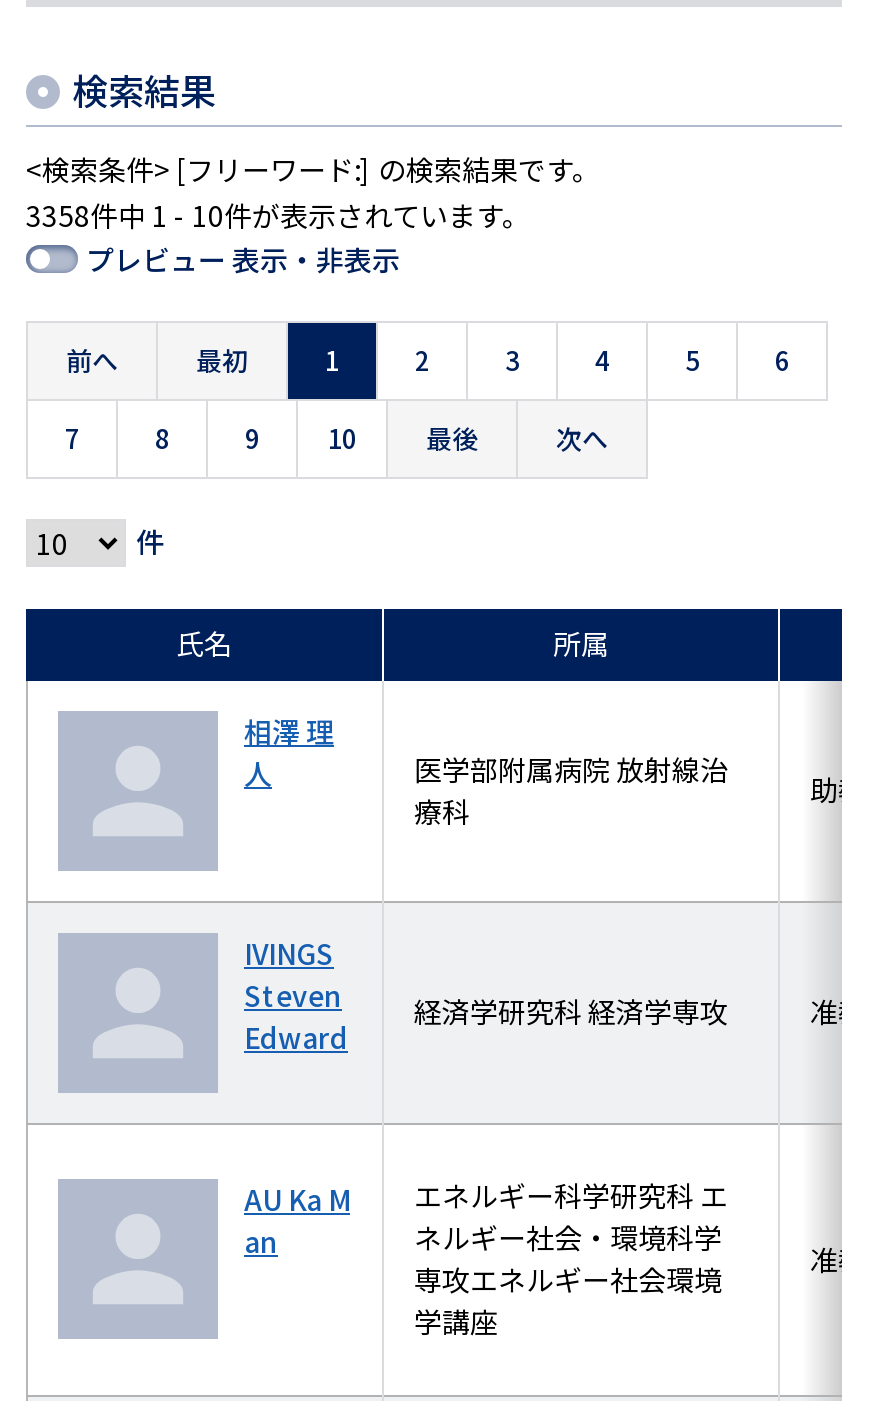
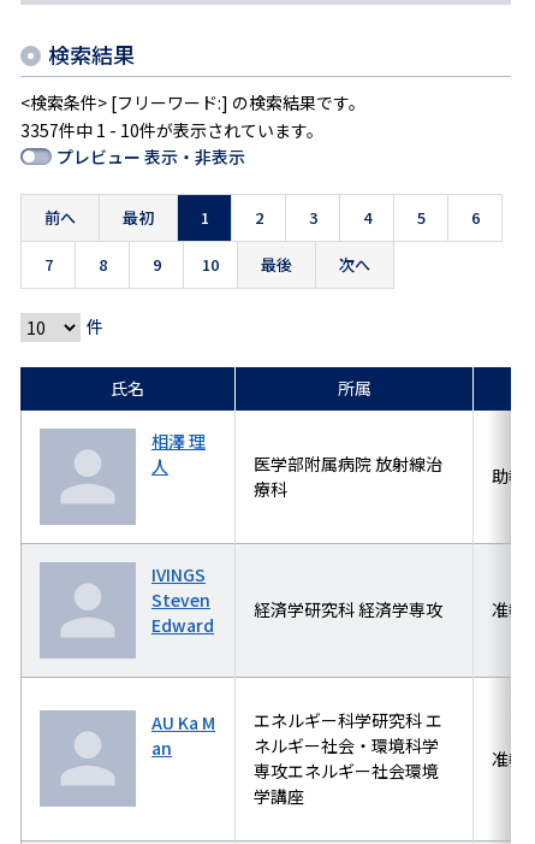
- 3358件中 1 - 10件が表示されています。
+ 3357件中 1 - 10件が表示されています。
